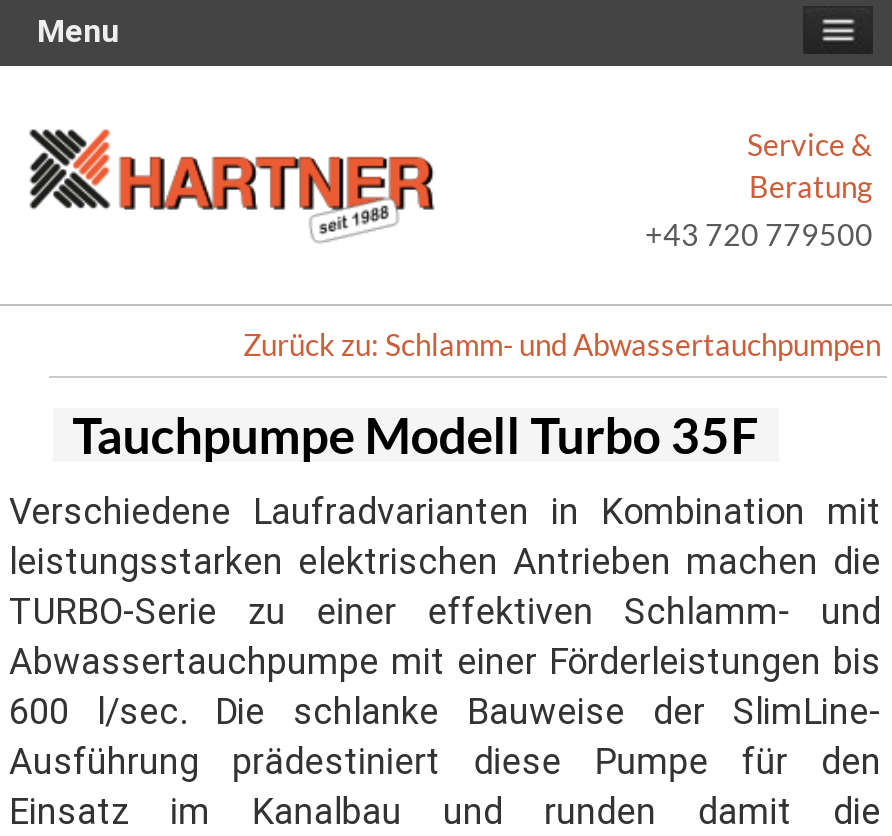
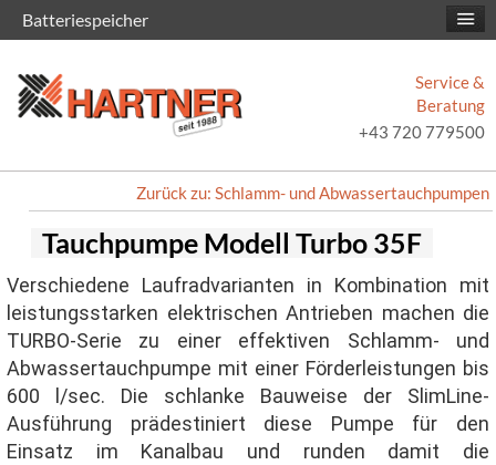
- Menu
+ Batteriespeicher
